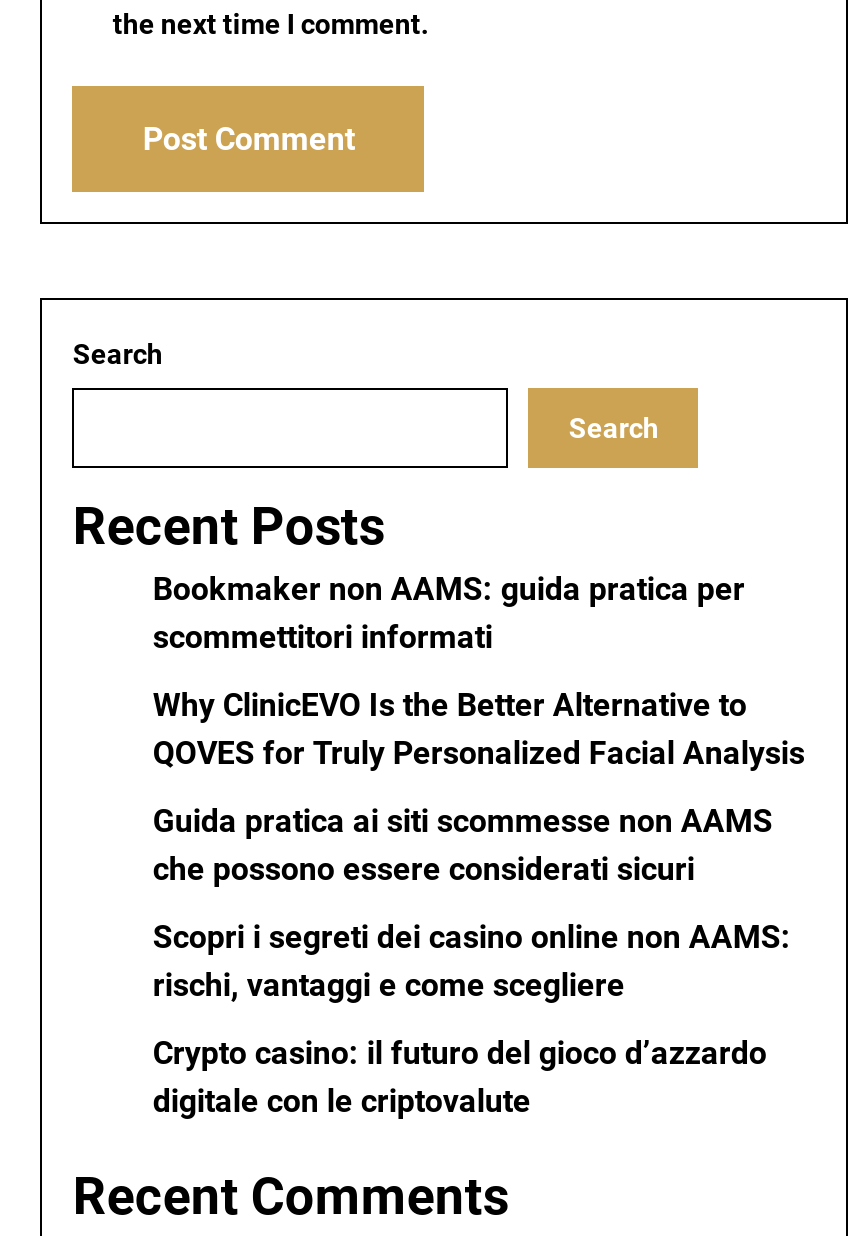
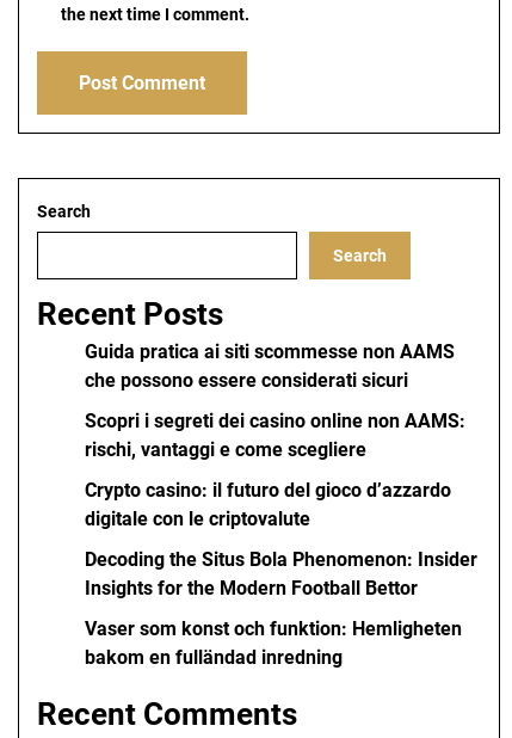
- Bookmaker non AAMS: guida pratica per
- scommettitori informati
- Why ClinicEVO Is the Better Alternative to
- QOVES for Truly Personalized Facial Analysis

moved up: Guida pratica ai siti scommesse non AAMS | che possono essere considerati sicuri | Scopri i segreti dei casino online non AAMS: | rischi, vantaggi e come scegliere | Crypto casino: il futuro del gioco d’azzardo | digitale con le criptovalute

+ Decoding the Situs Bola Phenomenon: Insider
+ Insights for the Modern Football Bettor
+ Vaser som konst och funktion: Hemligheten
+ bakom en fulländad inredning
